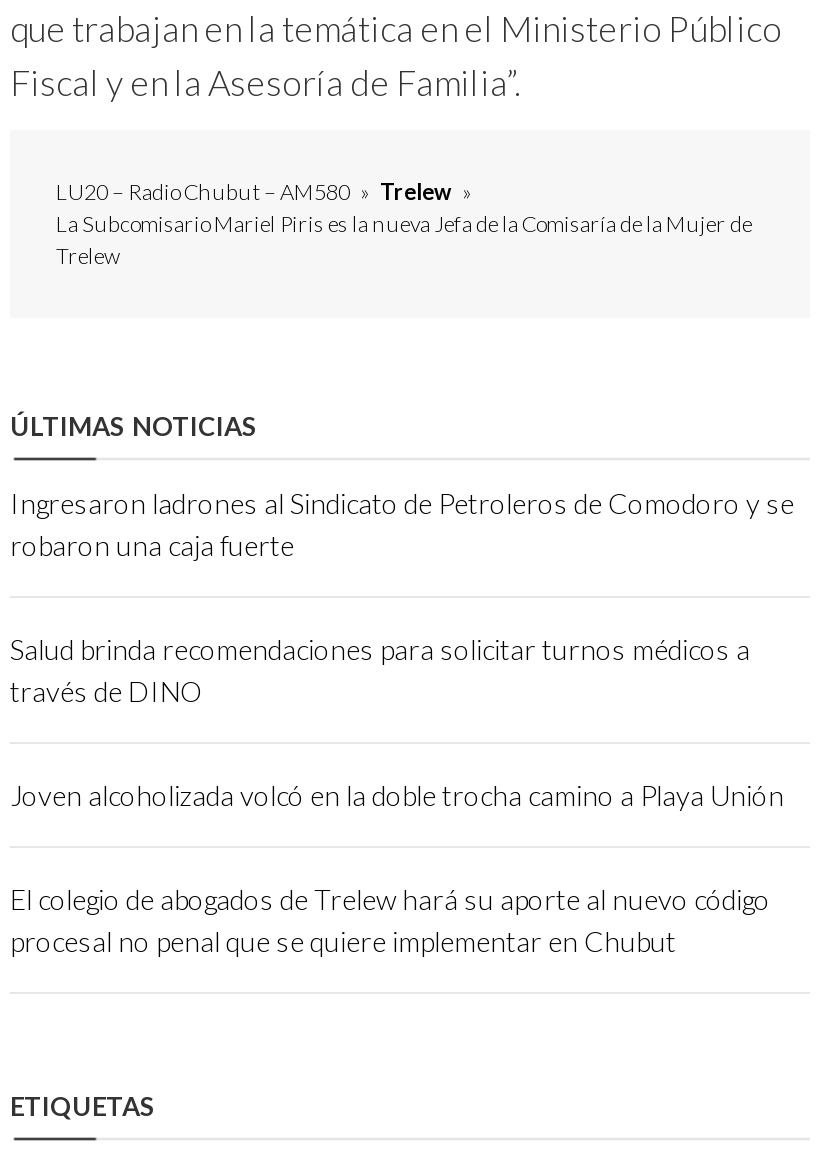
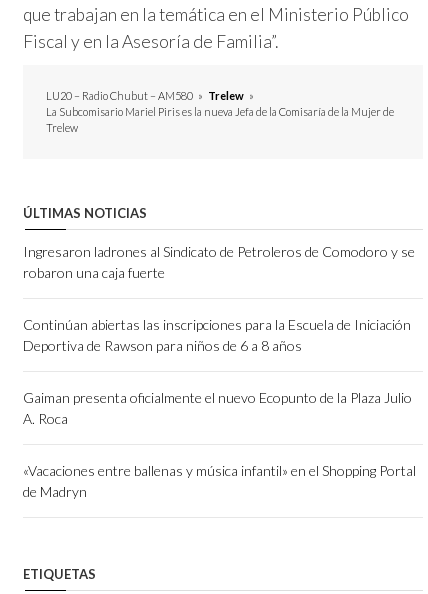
- Salud brinda recomendaciones para solicitar turnos médicos a
- través de DINO
+ Continúan abiertas las inscripciones para la Escuela de Iniciación
+ Deportiva de Rawson para niños de 6 a 8 años

- Joven alcoholizada volcó en la doble trocha camino a Playa Unión
+ Gaiman presenta oficialmente el nuevo Ecopunto de la Plaza Julio
+ A. Roca

- El colegio de abogados de Trelew hará su aporte al nuevo código
- procesal no penal que se quiere implementar en Chubut
+ «Vacaciones entre ballenas y música infantil» en el Shopping Portal
+ de Madryn
